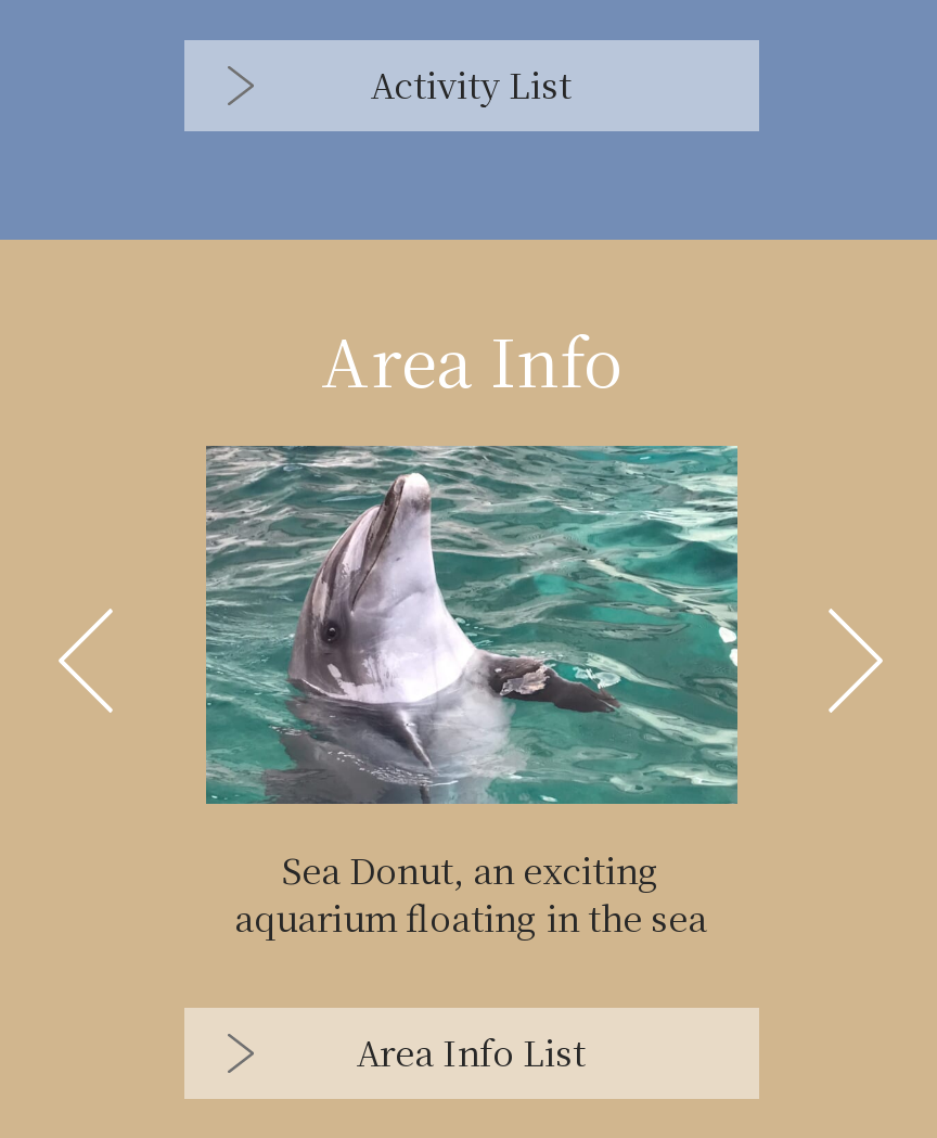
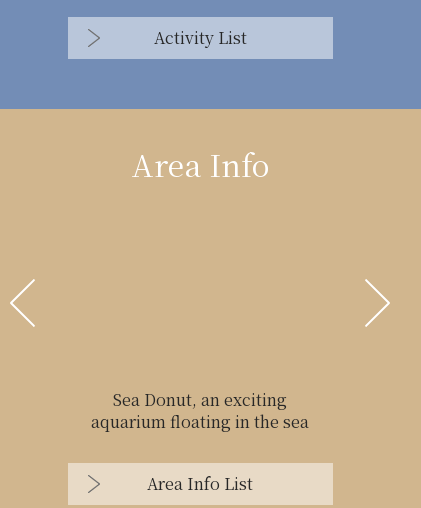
- [image]
